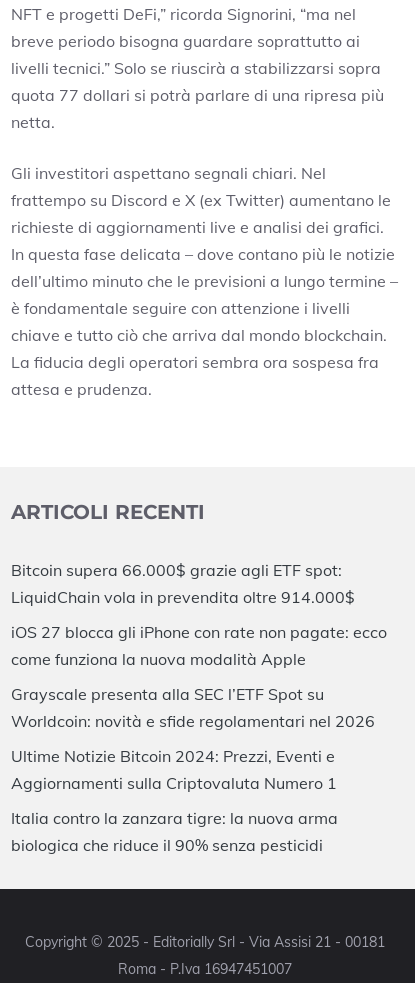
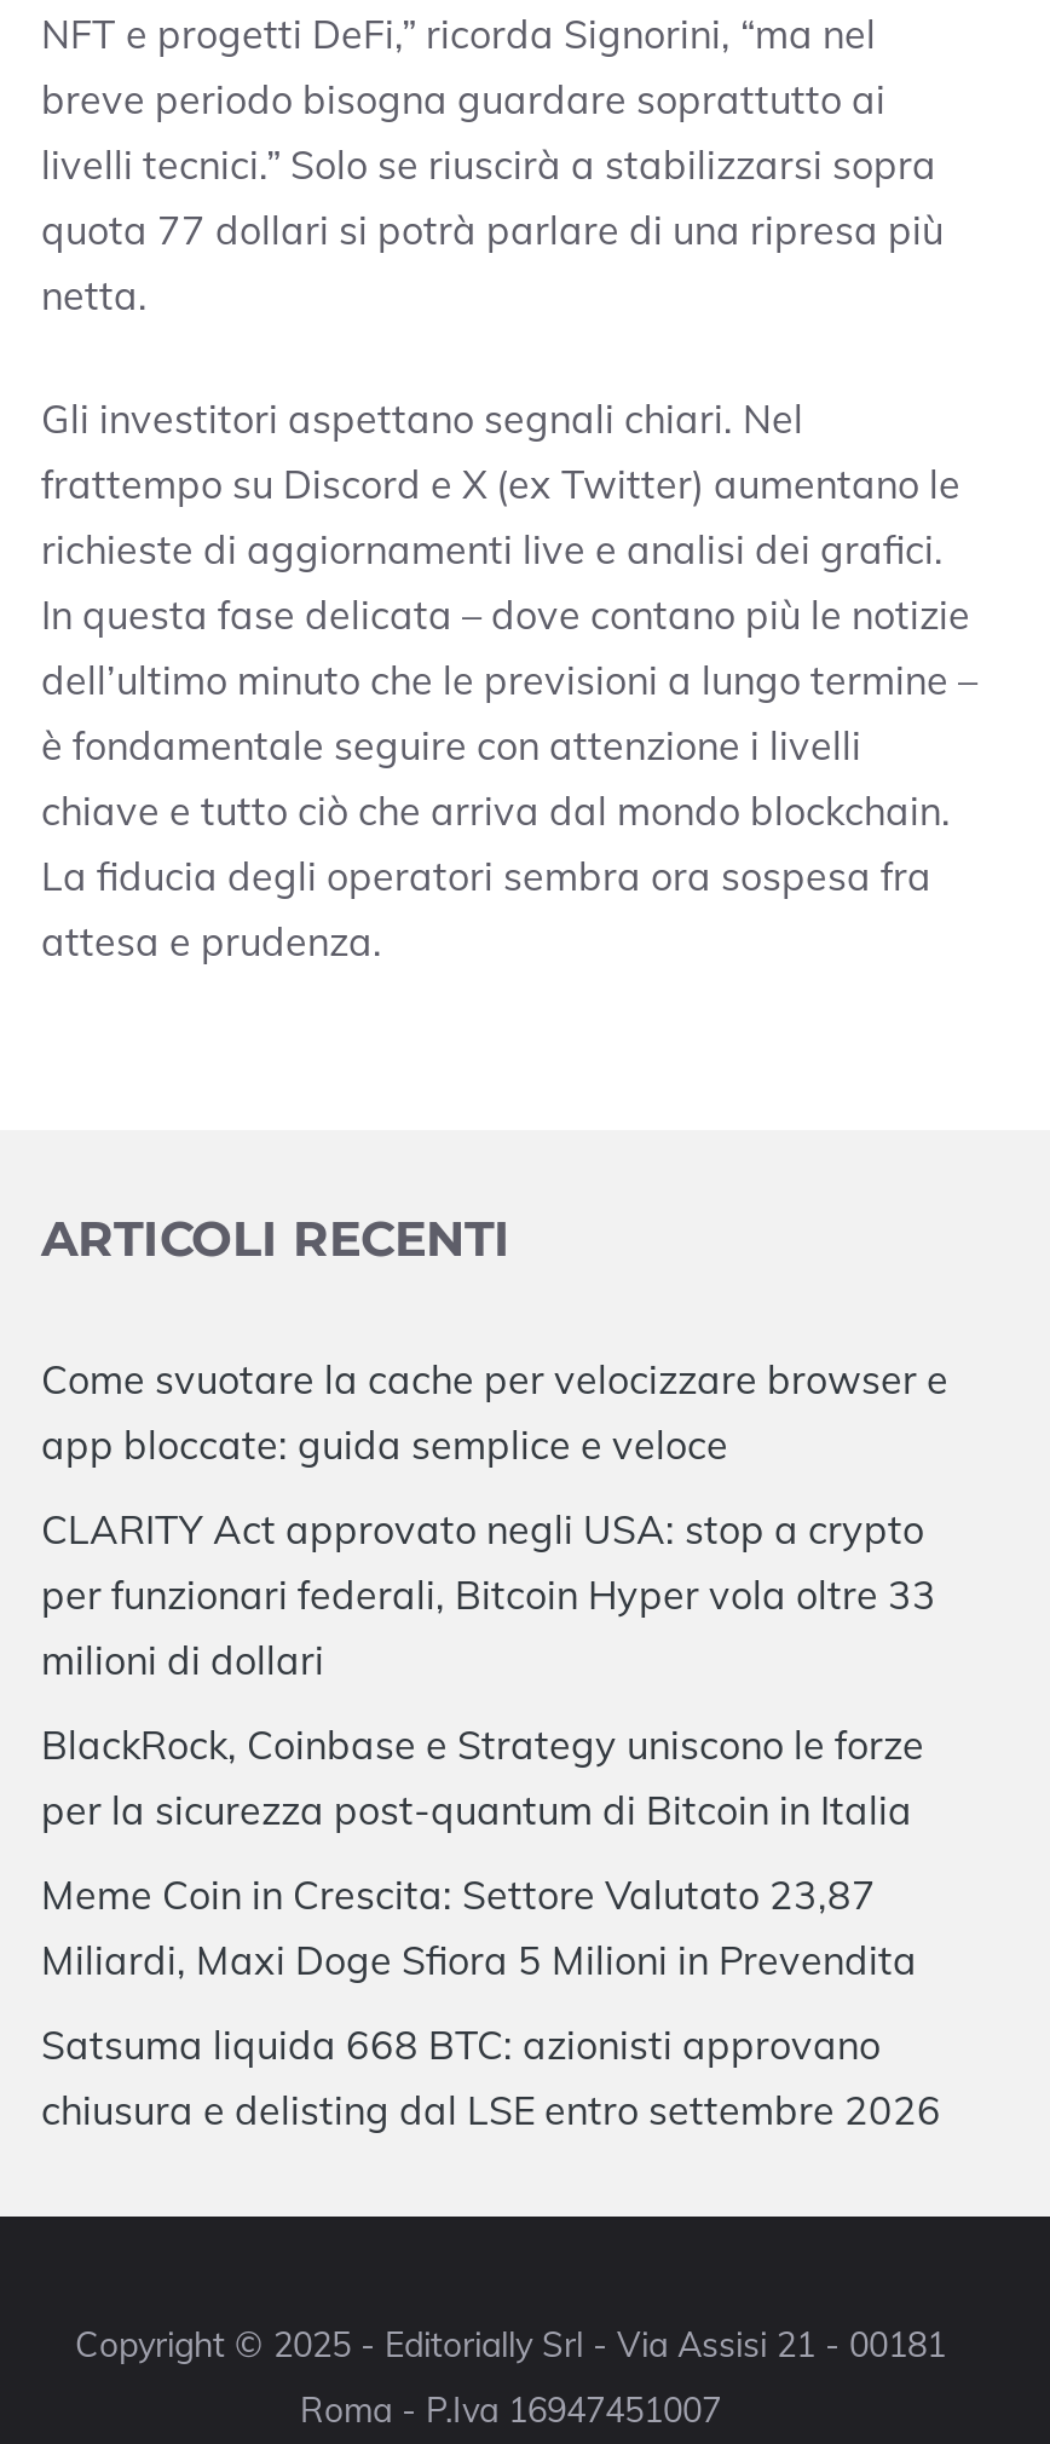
- Bitcoin supera 66.000$ grazie agli ETF spot:
- LiquidChain vola in prevendita oltre 914.000$
+ Come svuotare la cache per velocizzare browser e
+ app bloccate: guida semplice e veloce

- iOS 27 blocca gli iPhone con rate non pagate: ecco
- come funziona la nuova modalità Apple
+ CLARITY Act approvato negli USA: stop a crypto
+ per funzionari federali, Bitcoin Hyper vola oltre 33
+ milioni di dollari

- Grayscale presenta alla SEC l’ETF Spot su
- Worldcoin: novità e sfide regolamentari nel 2026
+ BlackRock, Coinbase e Strategy uniscono le forze
+ per la sicurezza post-quantum di Bitcoin in Italia

- Ultime Notizie Bitcoin 2024: Prezzi, Eventi e
- Aggiornamenti sulla Criptovaluta Numero 1
+ Meme Coin in Crescita: Settore Valutato 23,87
+ Miliardi, Maxi Doge Sfiora 5 Milioni in Prevendita

- Italia contro la zanzara tigre: la nuova arma
- biologica che riduce il 90% senza pesticidi
+ Satsuma liquida 668 BTC: azionisti approvano
+ chiusura e delisting dal LSE entro settembre 2026
